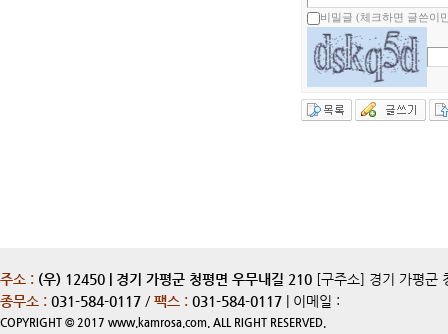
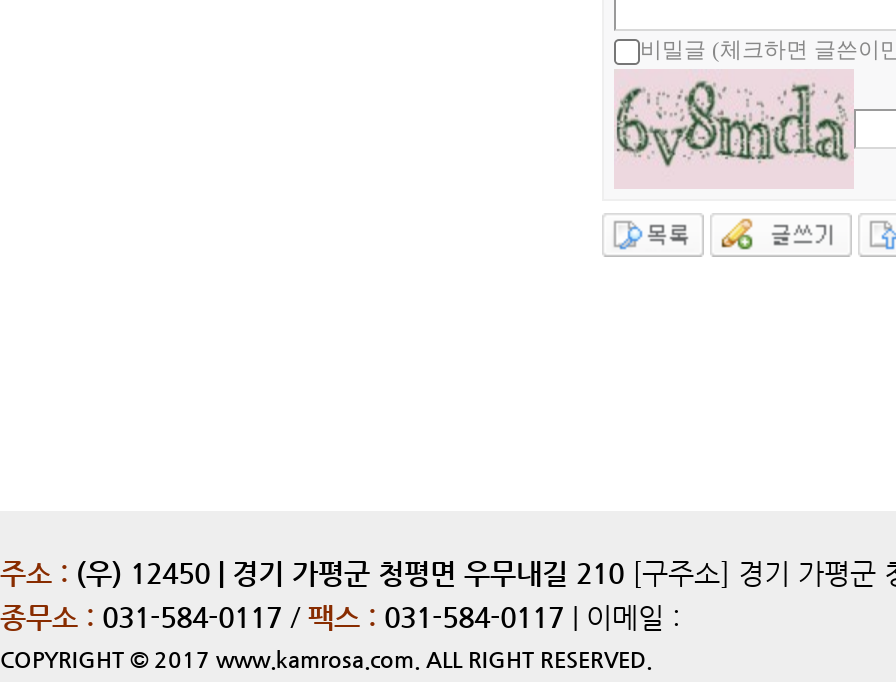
- [image]
+ [image]
